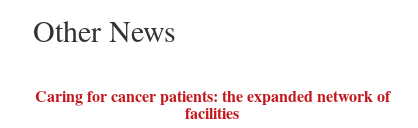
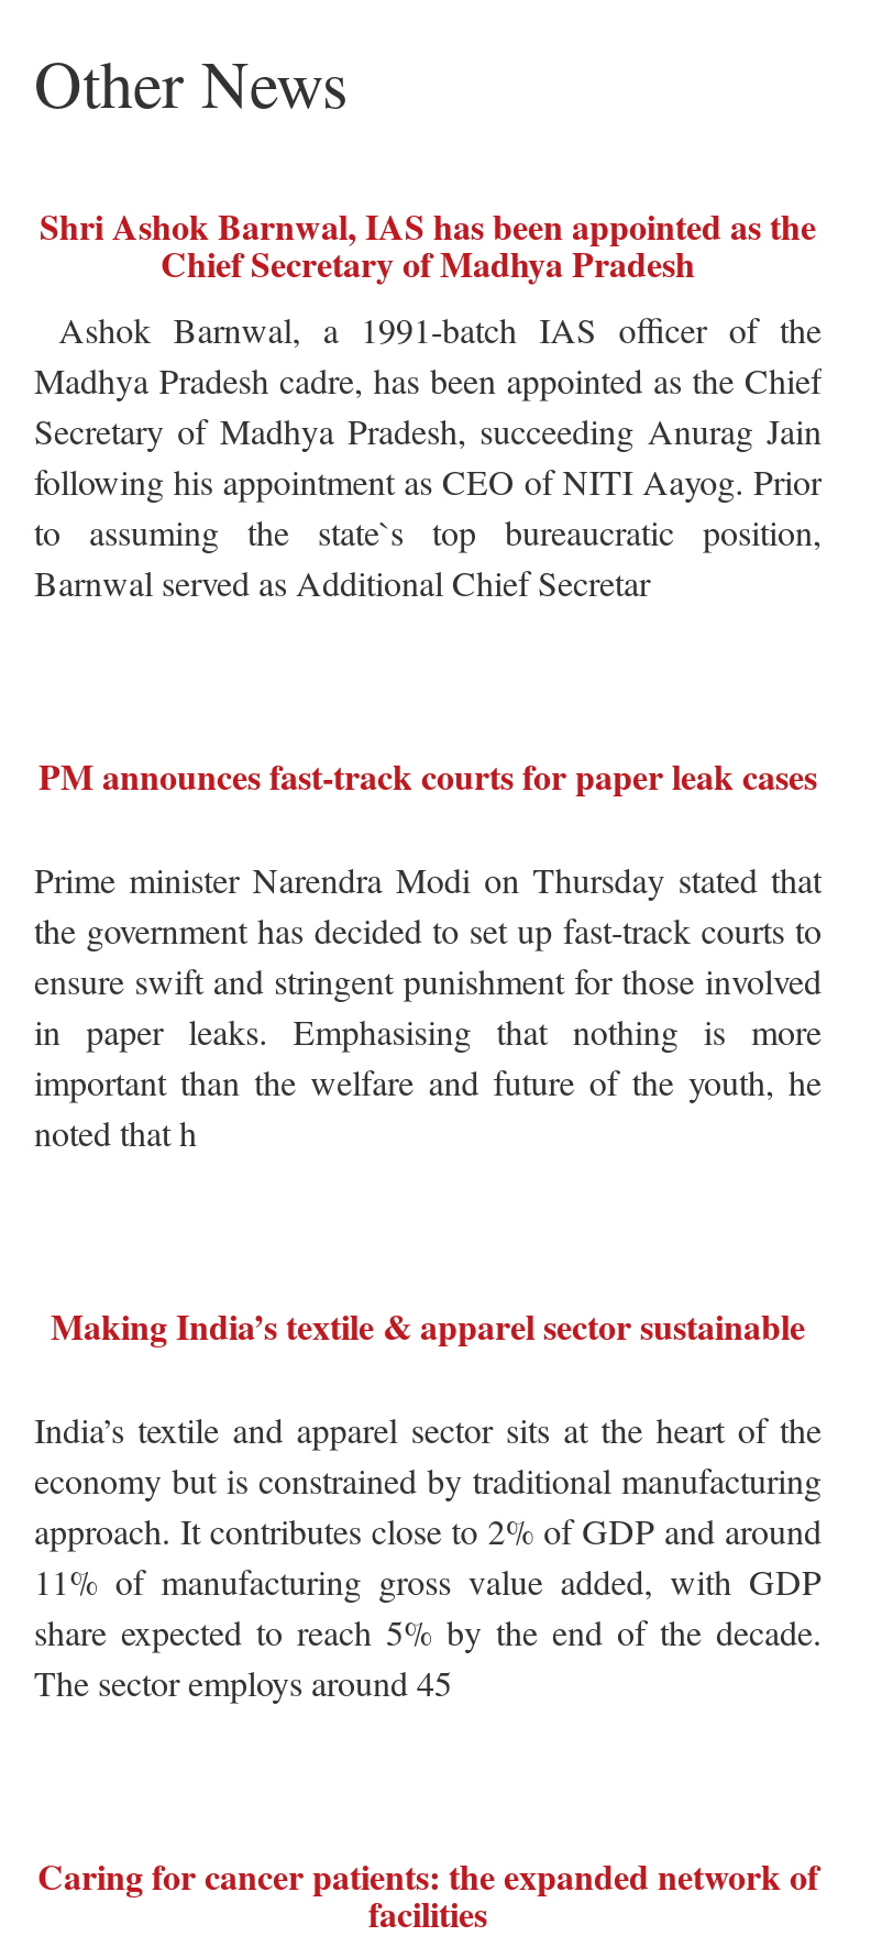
+ Shri Ashok Barnwal, IAS has been appointed as the
+ Chief Secretary of Madhya Pradesh
+ Ashok Barnwal, a 1991-batch IAS officer of the
+ Madhya Pradesh cadre, has been appointed as the Chief
+ Secretary of Madhya Pradesh, succeeding Anurag Jain
+ following his appointment as CEO of NITI Aayog. Prior
+ to assuming the state`s top bureaucratic position,
+ Barnwal served as Additional Chief Secretar

+ PM announces fast-track courts for paper leak cases
+ Prime minister Narendra Modi on Thursday stated that
+ the government has decided to set up fast-track courts to
+ ensure swift and stringent punishment for those involved
+ in paper leaks. Emphasising that nothing is more
+ important than the welfare and future of the youth, he
+ noted that h

+ Making India’s textile & apparel sector sustainable
+ India’s textile and apparel sector sits at the heart of the
+ economy but is constrained by traditional manufacturing
+ approach. It contributes close to 2% of GDP and around
+ 11% of manufacturing gross value added, with GDP
+ share expected to reach 5% by the end of the decade.
+ The sector employs around 45
